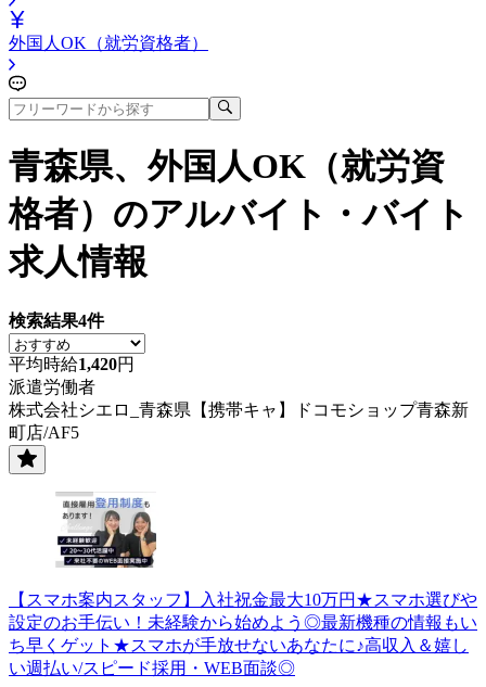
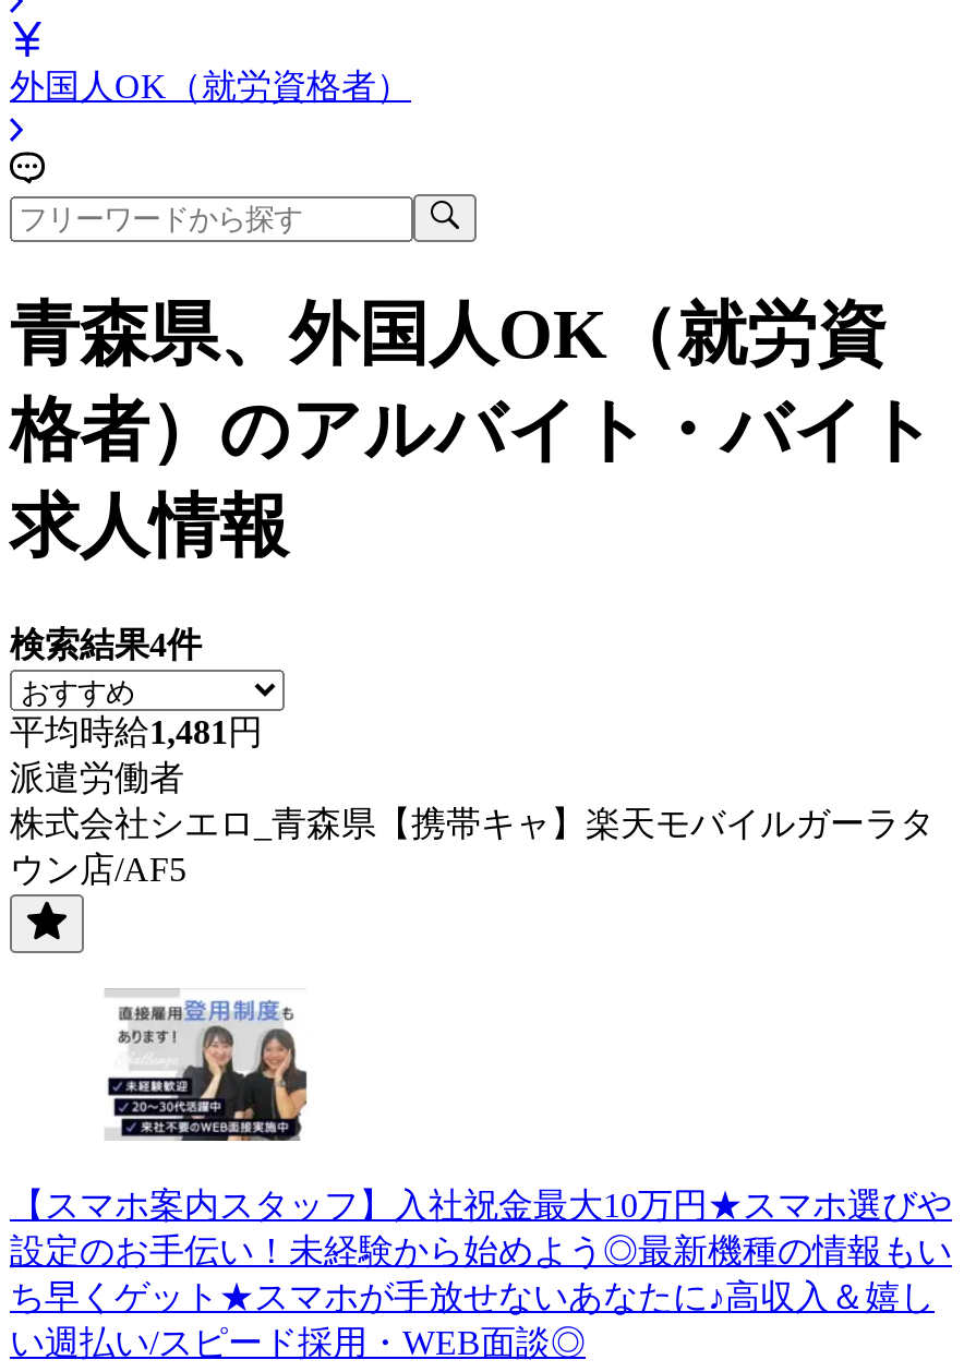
- 平均時給1,420円
+ 平均時給1,481円

- 株式会社シエロ_青森県【携帯キャ】ドコモショップ青森新
- 町店/AF5
+ 株式会社シエロ_青森県【携帯キャ】楽天モバイルガーラタ
+ ウン店/AF5
